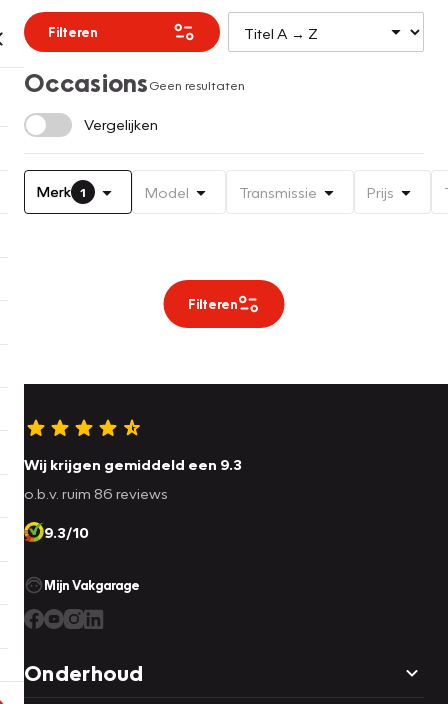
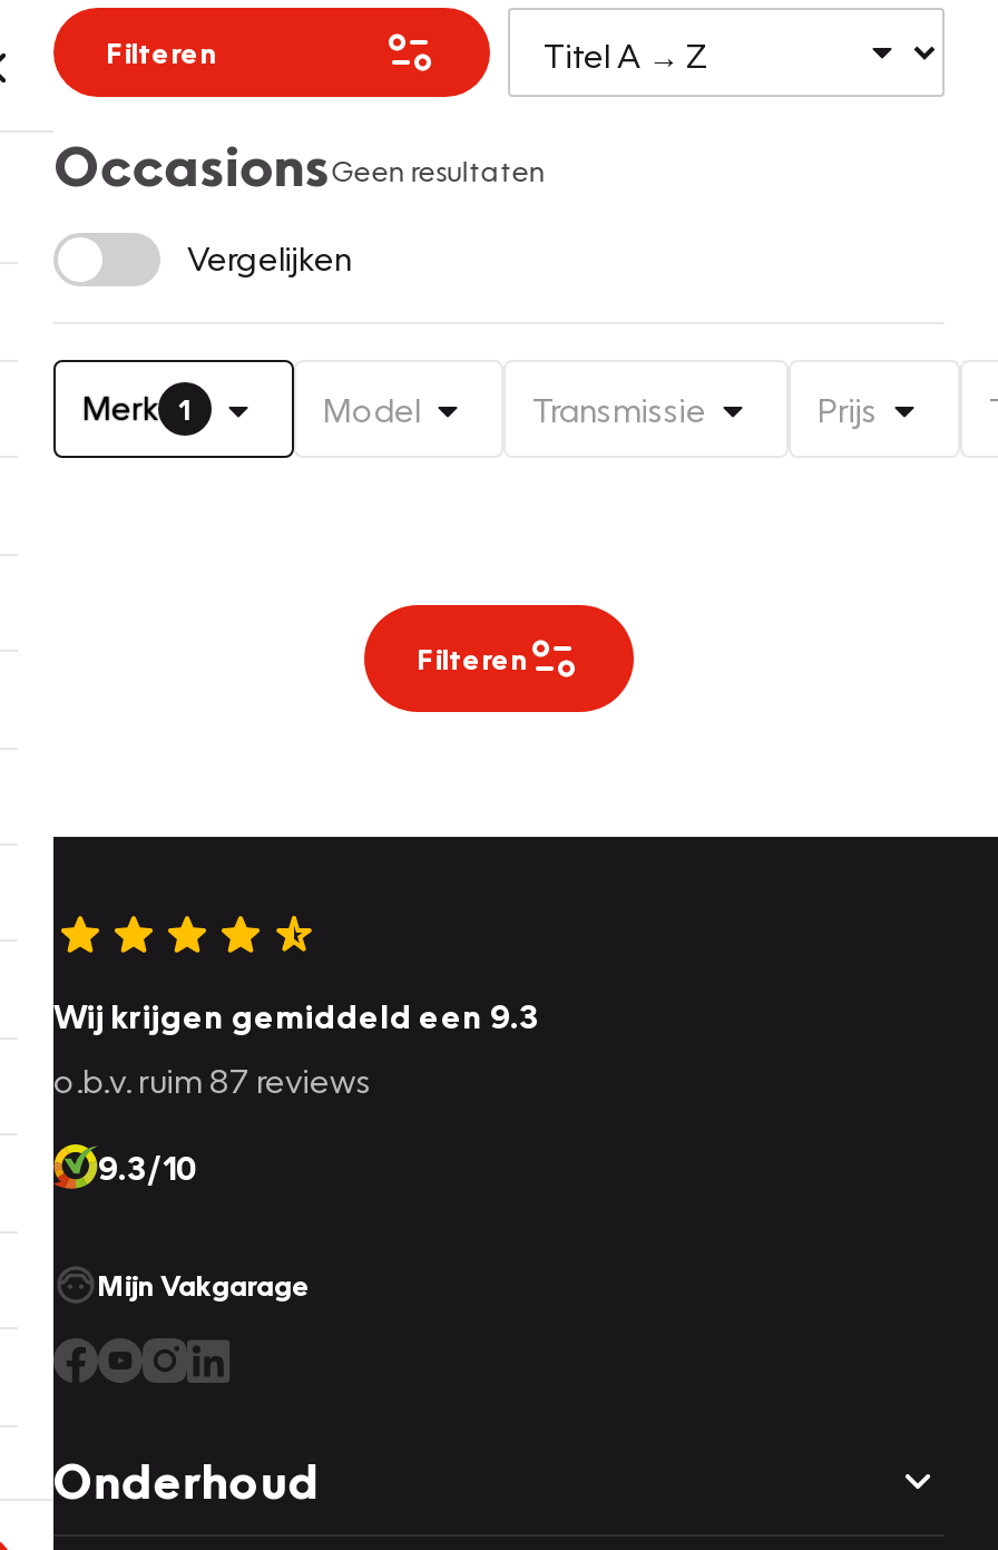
- o.b.v. ruim 86 reviews
+ o.b.v. ruim 87 reviews
